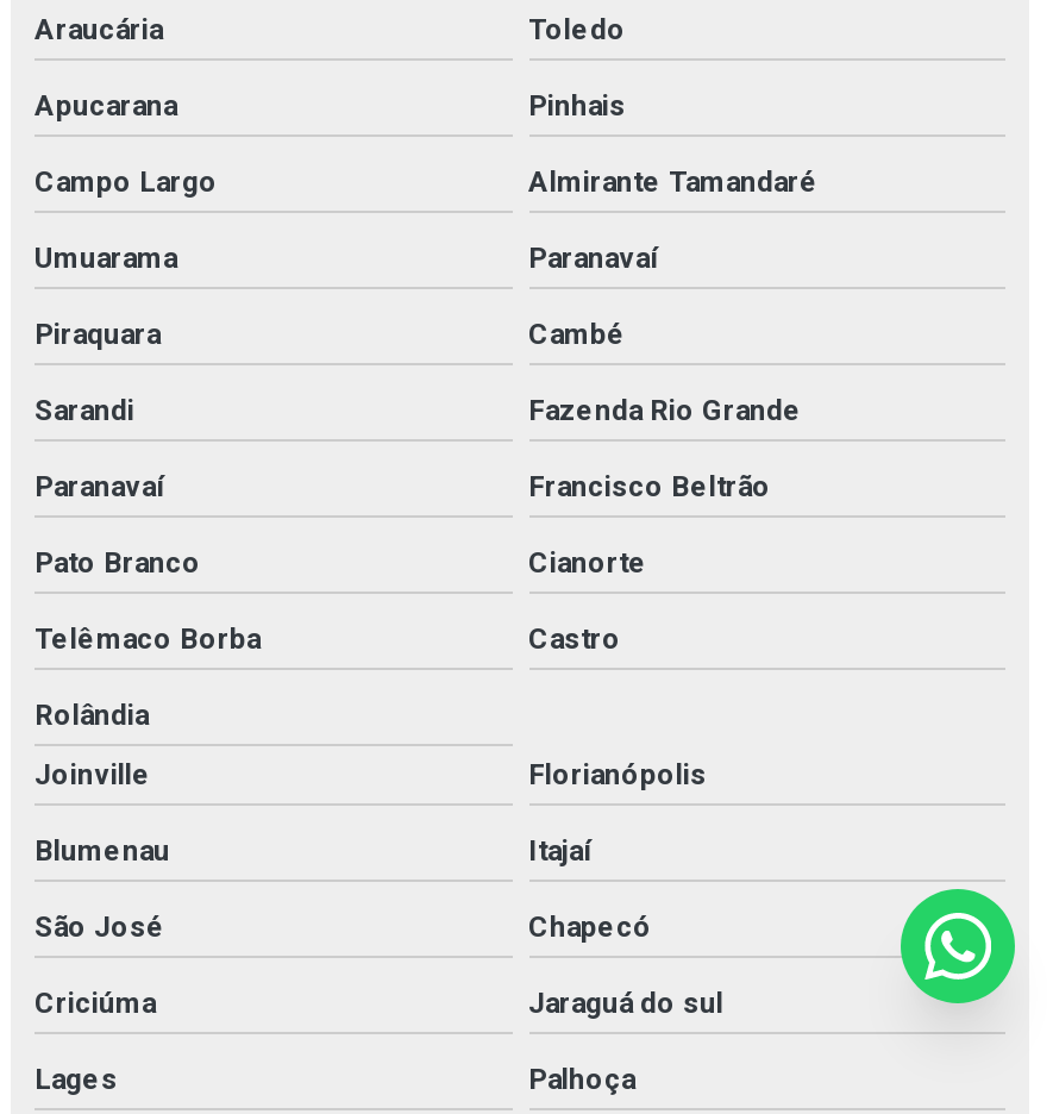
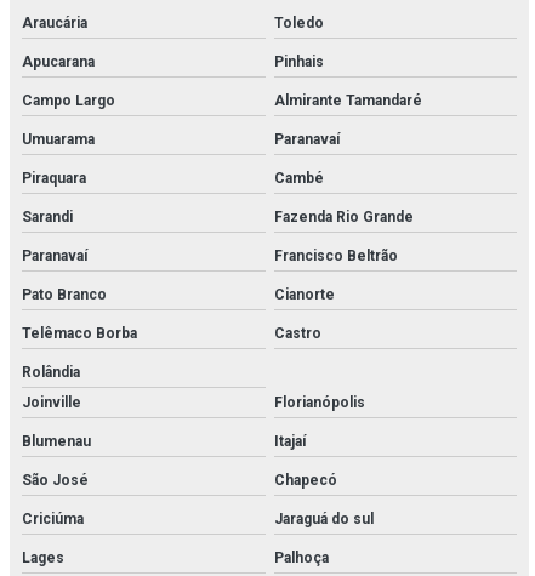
- [image]
